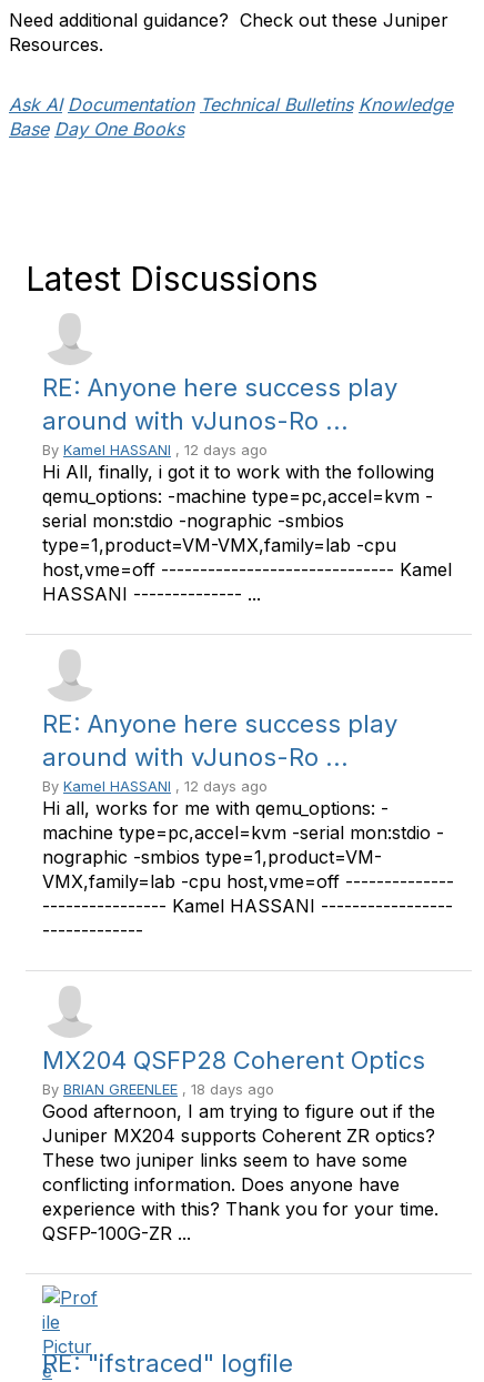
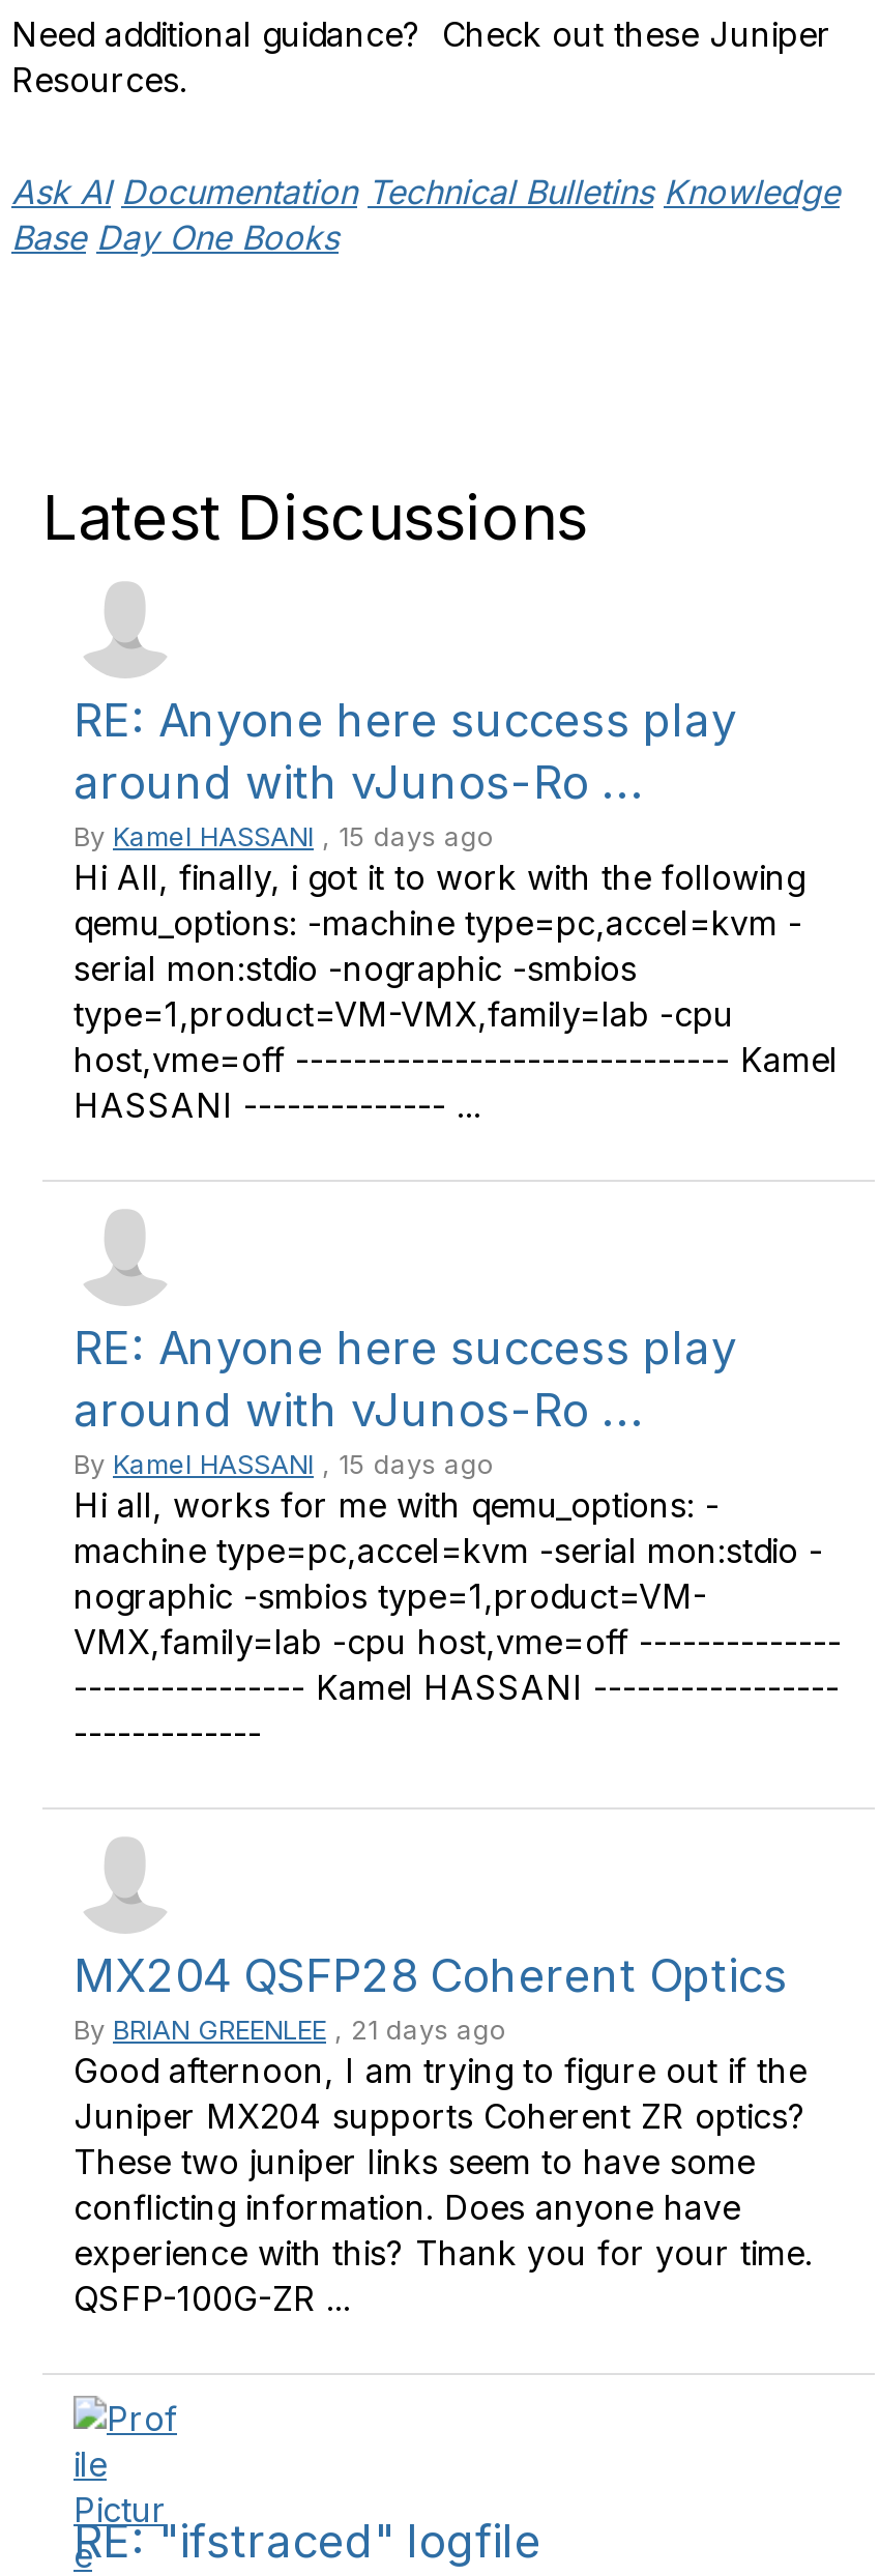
- By Kamel HASSANI, 12 days ago
+ By Kamel HASSANI, 15 days ago

- By Kamel HASSANI, 12 days ago
+ By Kamel HASSANI, 15 days ago

- By BRIAN GREENLEE, 18 days ago
+ By BRIAN GREENLEE, 21 days ago
